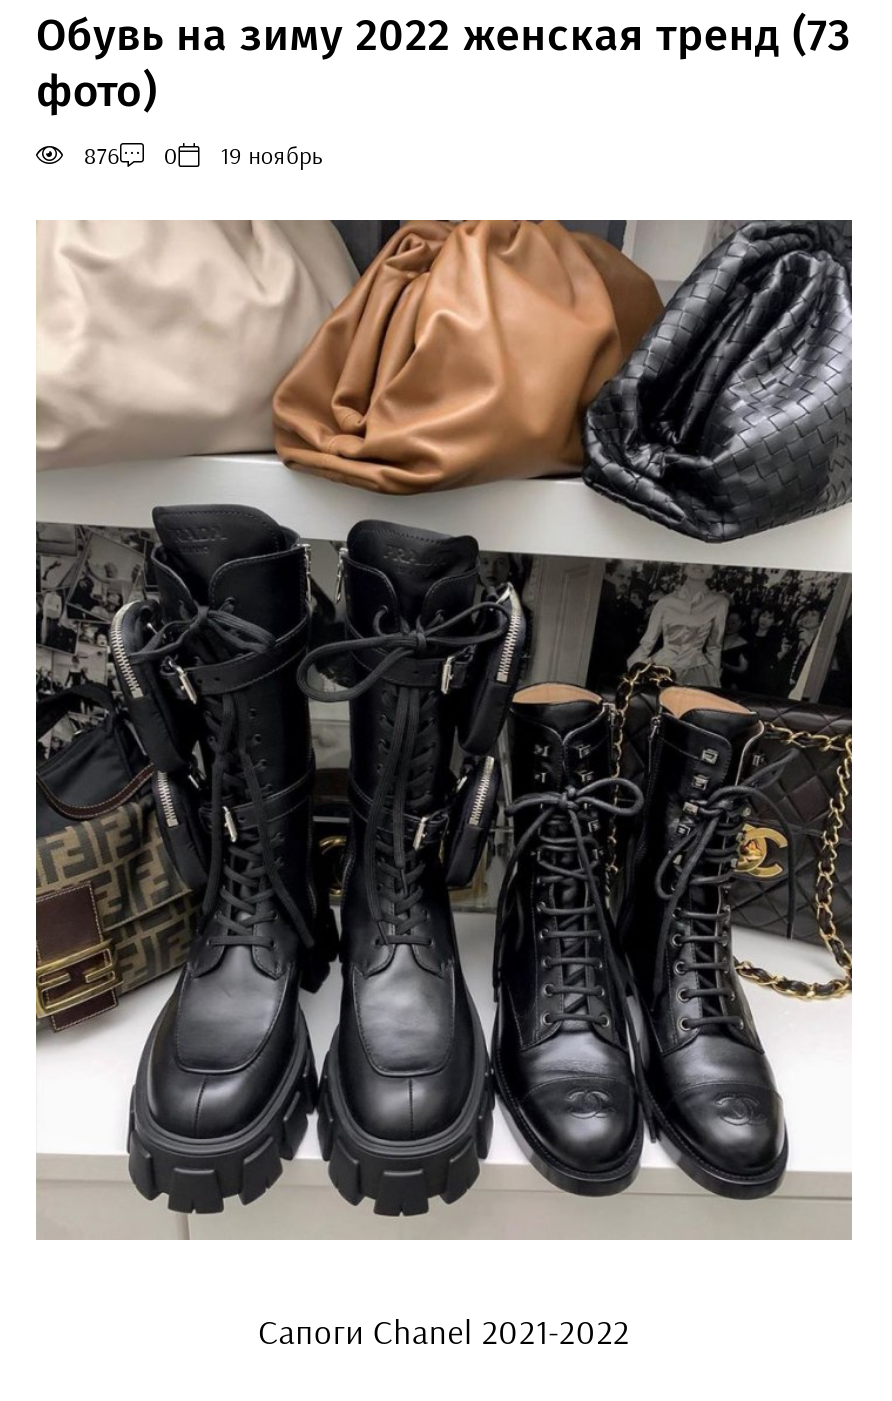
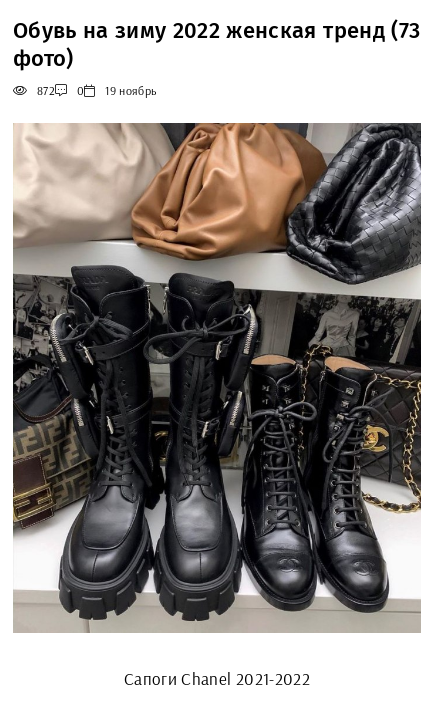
- 876 0 19 ноябрь
+ 872 0 19 ноябрь
